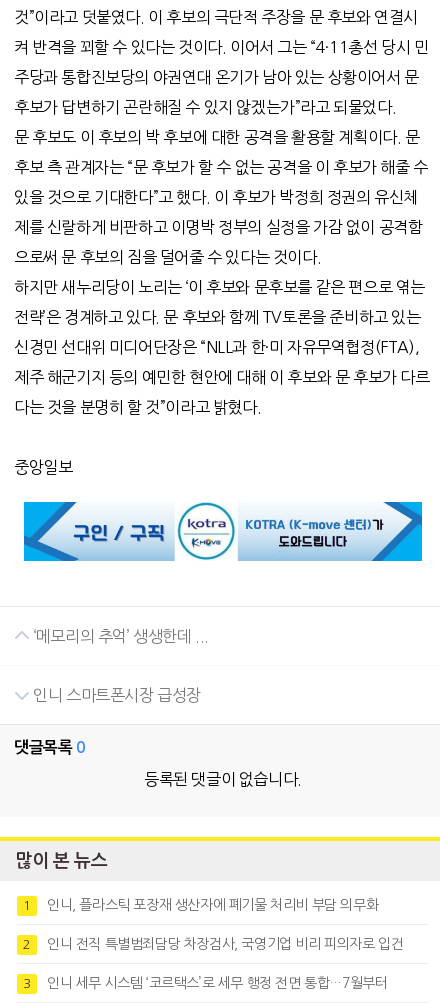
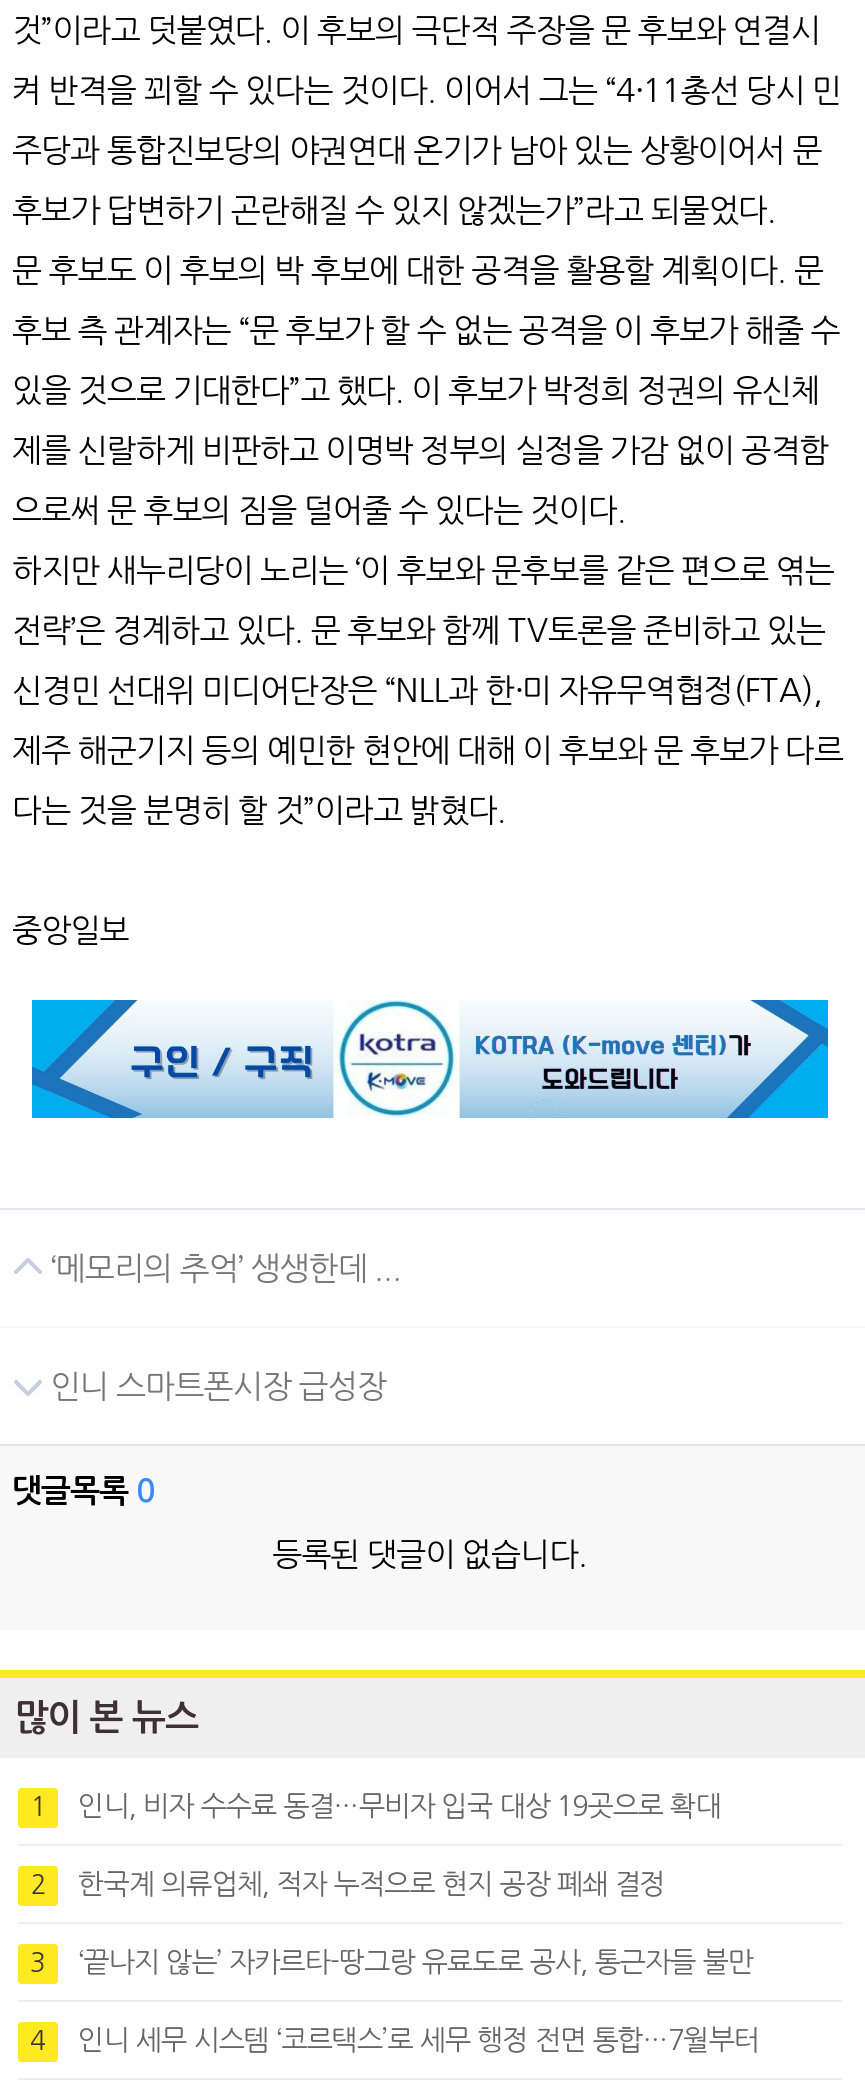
- 인니, 플라스틱 포장재 생산자에 폐기물 처리비 부담 의무화
+ 인니, 비자 수수료 동결…무비자 입국 대상 19곳으로 확대

- 인니 전직 특별범죄담당 차장검사, 국영기업 비리 피의자로 입건
+ 한국계 의류업체, 적자 누적으로 현지 공장 폐쇄 결정

+ ‘끝나지 않는’ 자카르타-땅그랑 유료도로 공사, 통근자들 불만
+ 4
